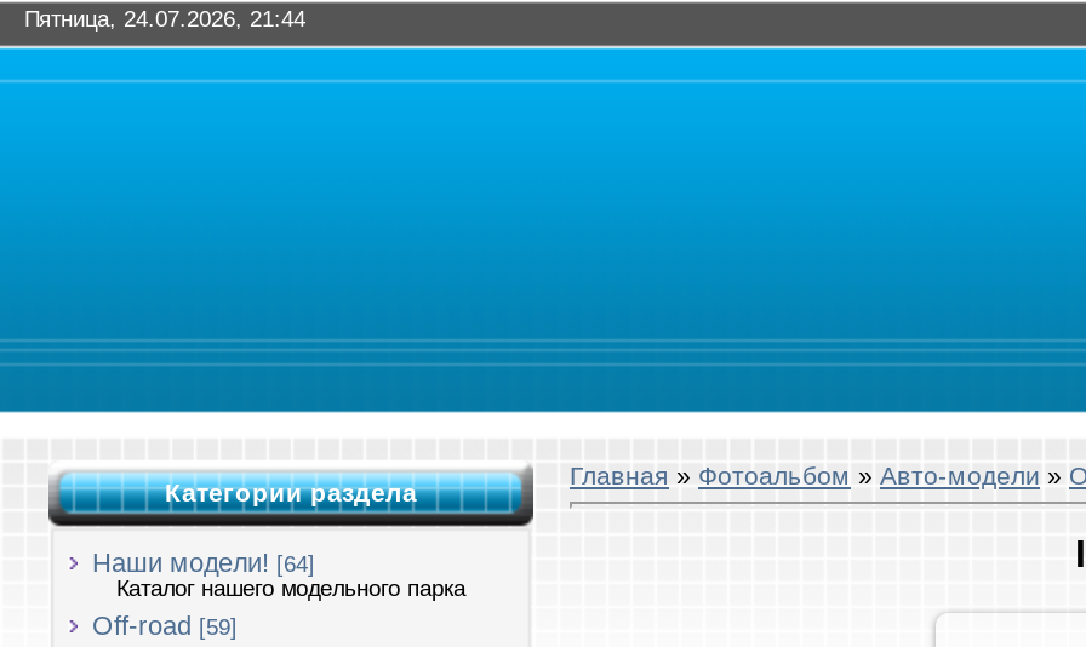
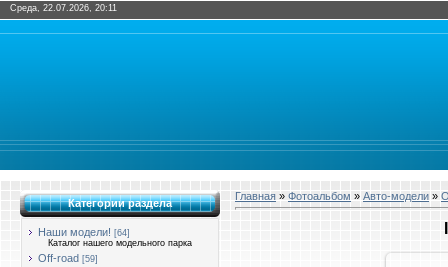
- Пятница, 24.07.2026, 21:44
+ Среда, 22.07.2026, 20:11
